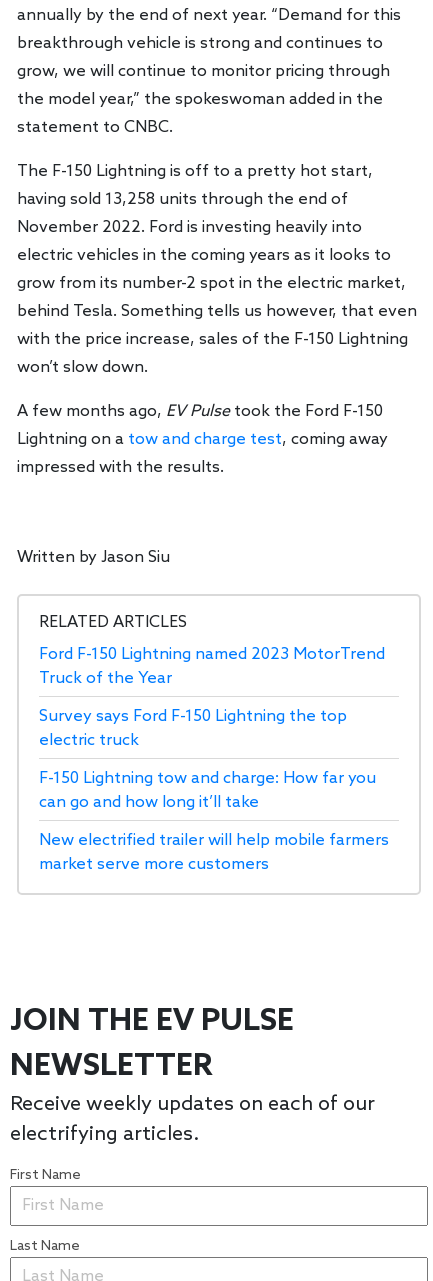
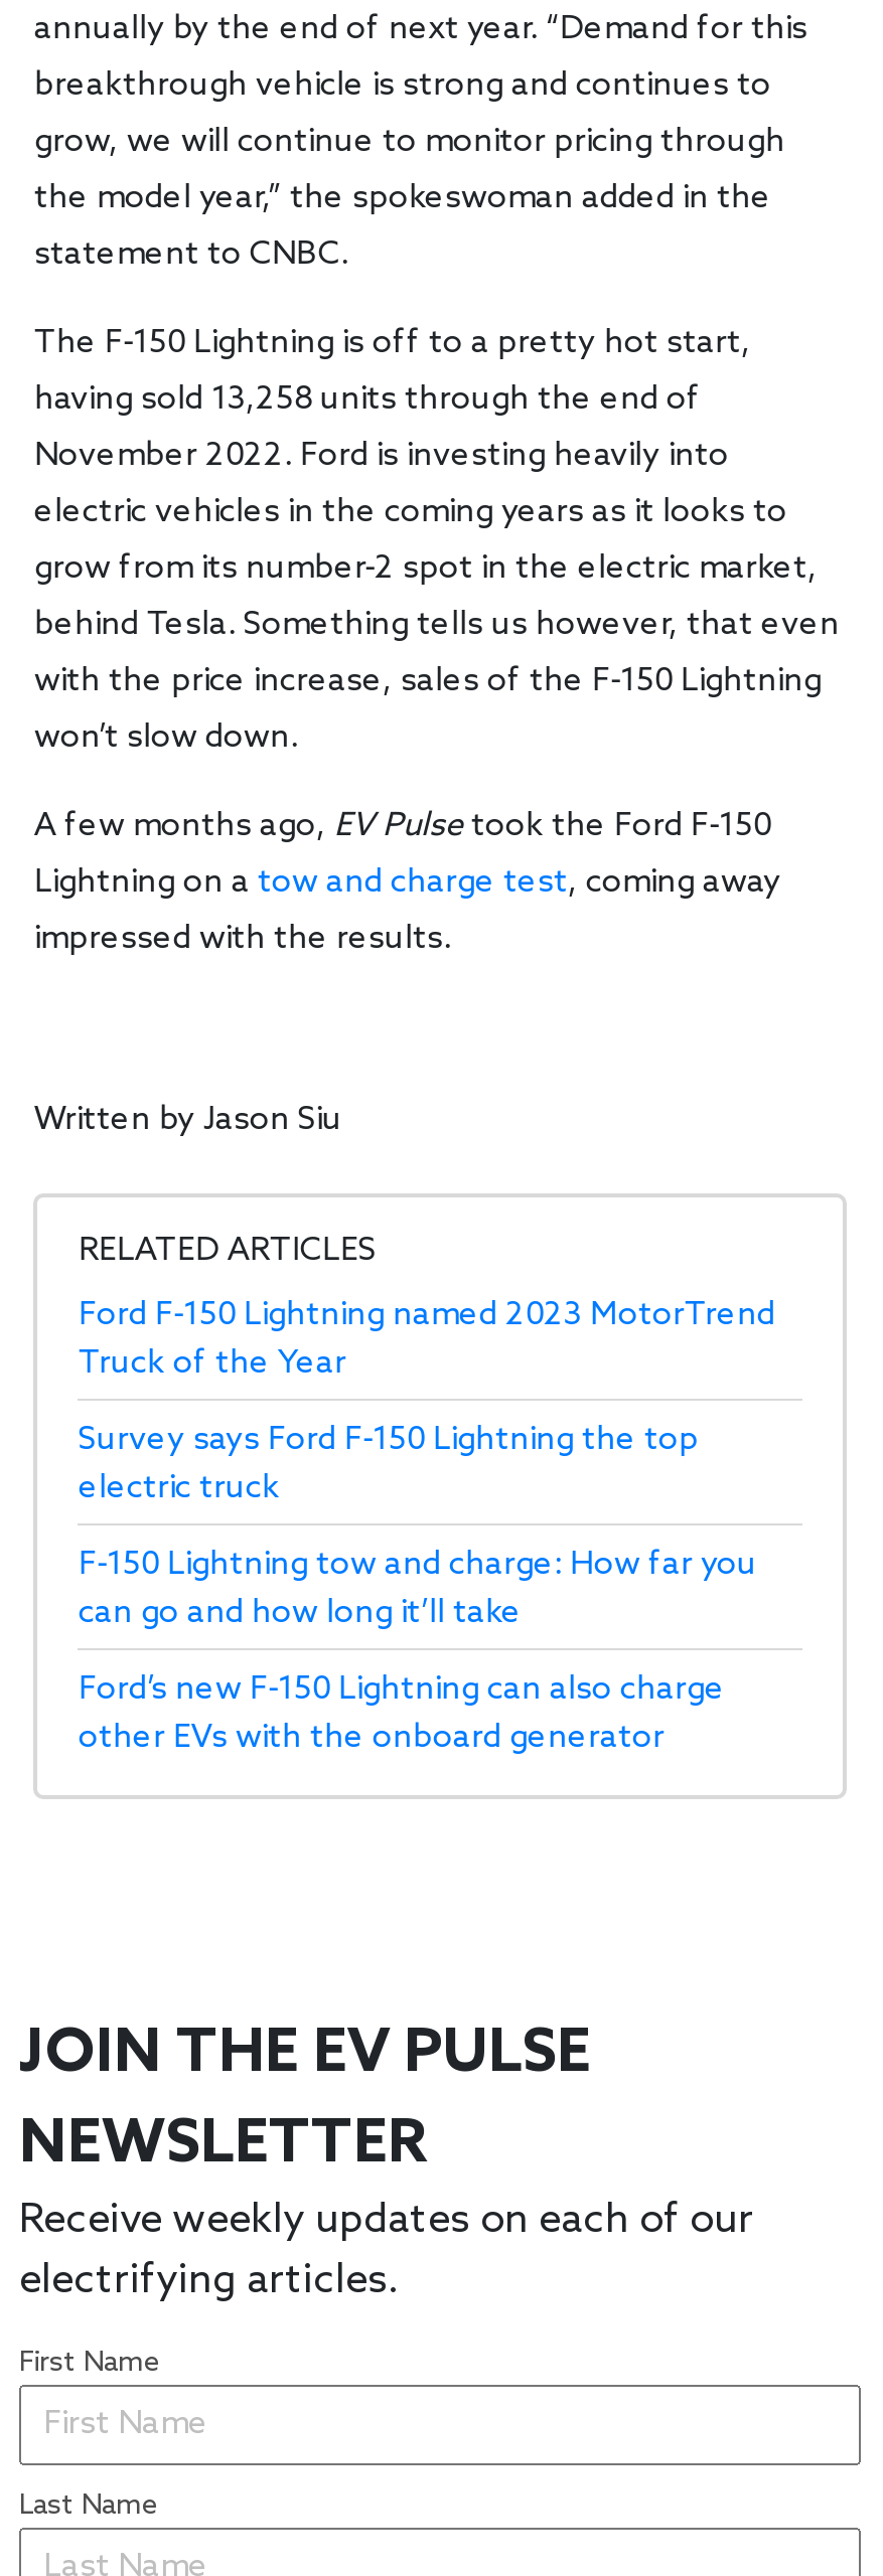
- New electrified trailer will help mobile farmers
- market serve more customers
+ Ford’s new F-150 Lightning can also charge
+ other EVs with the onboard generator
